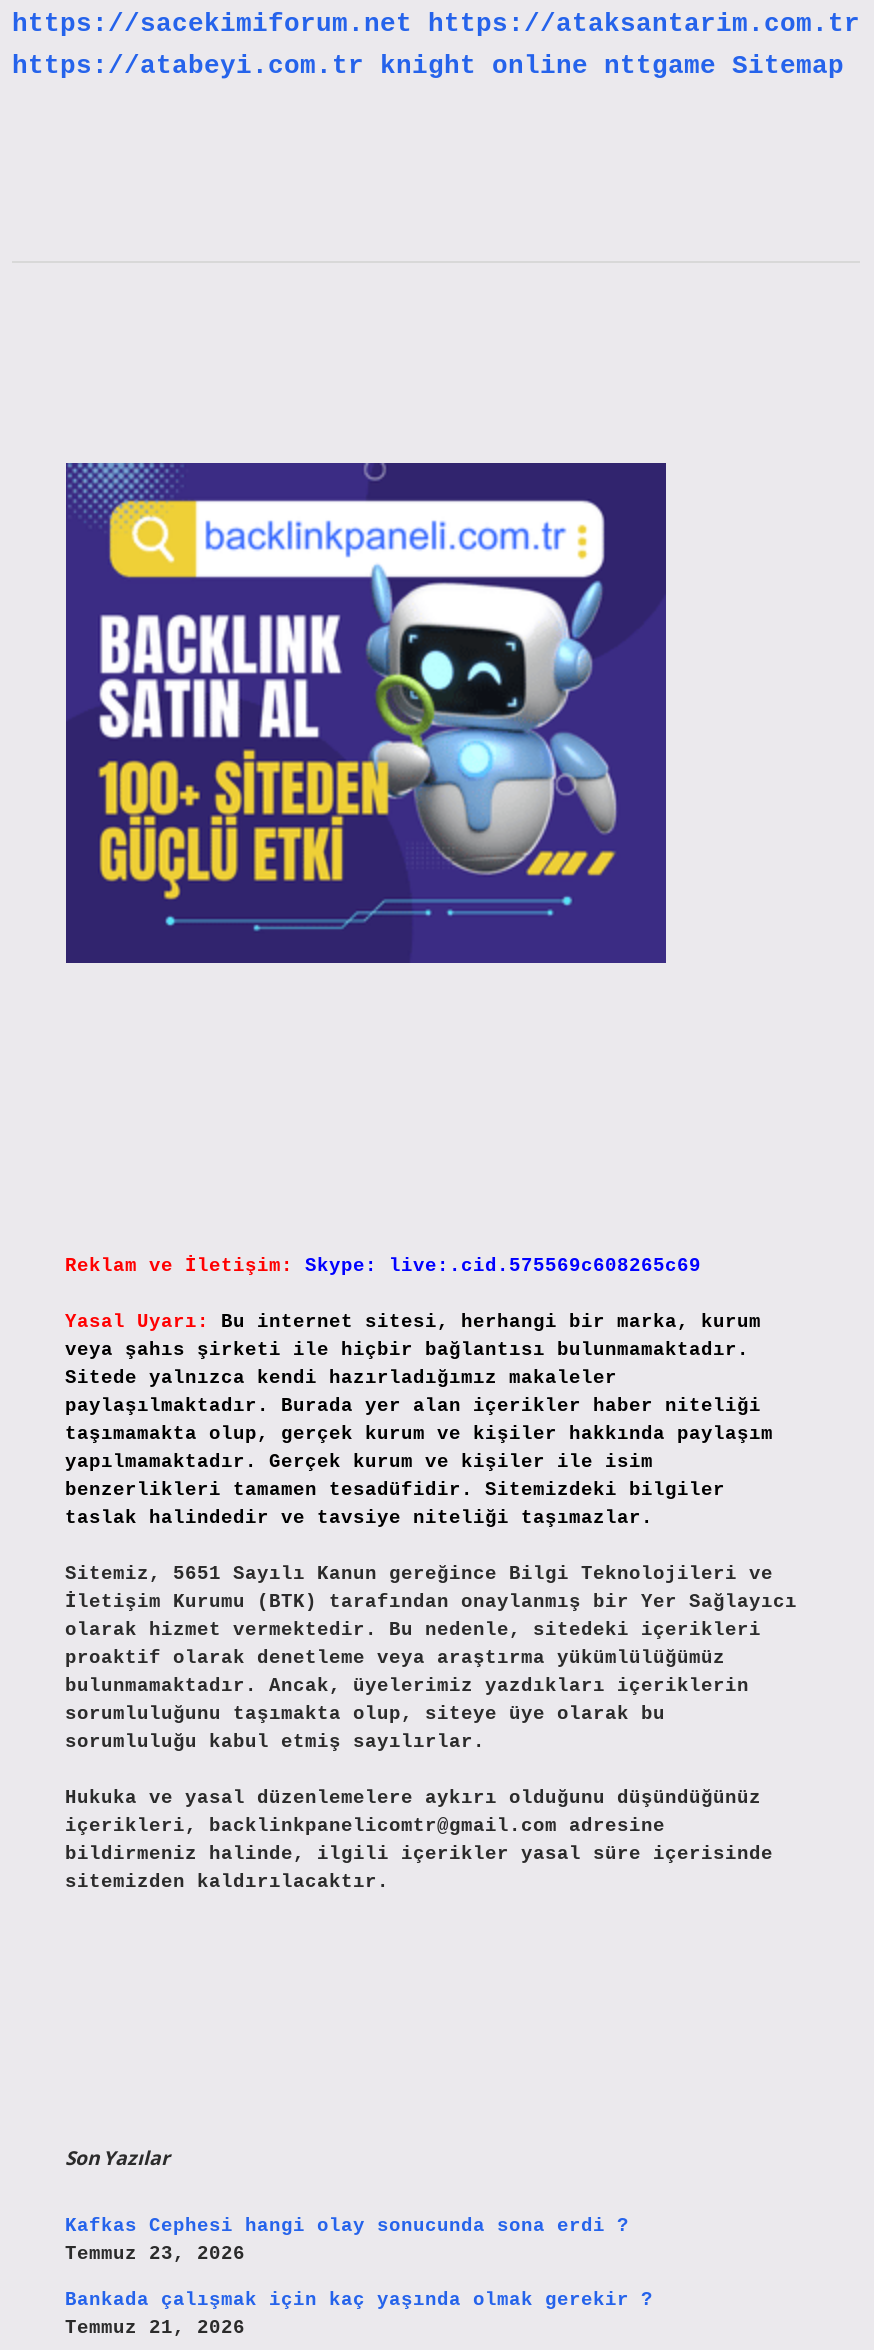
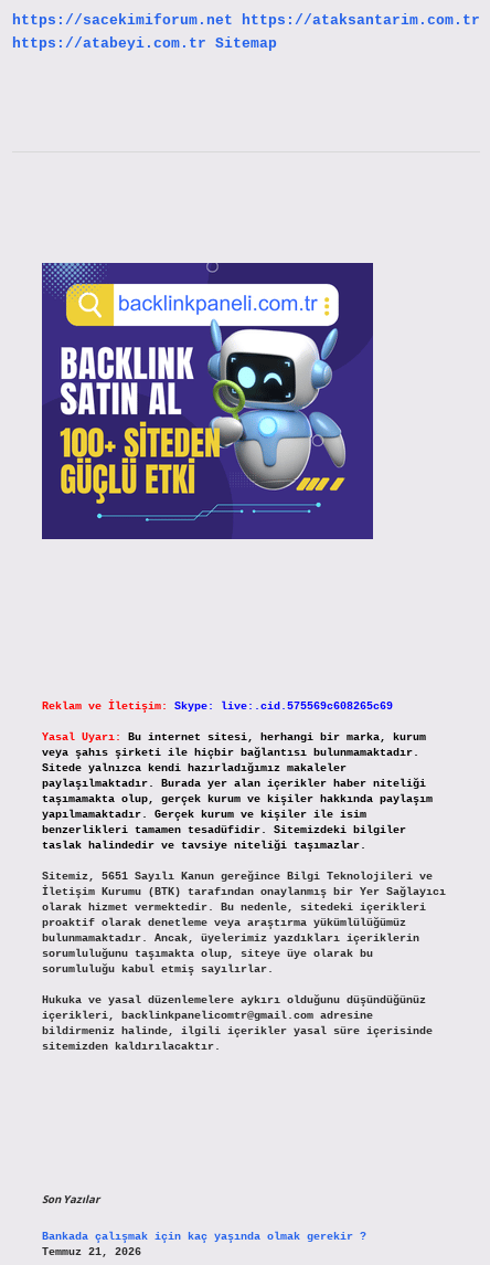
- https://atabeyi.com.tr knight online nttgame Sitemap
+ https://atabeyi.com.tr Sitemap

- Kafkas Cephesi hangi olay sonucunda sona erdi ?
- Temmuz 23, 2026
